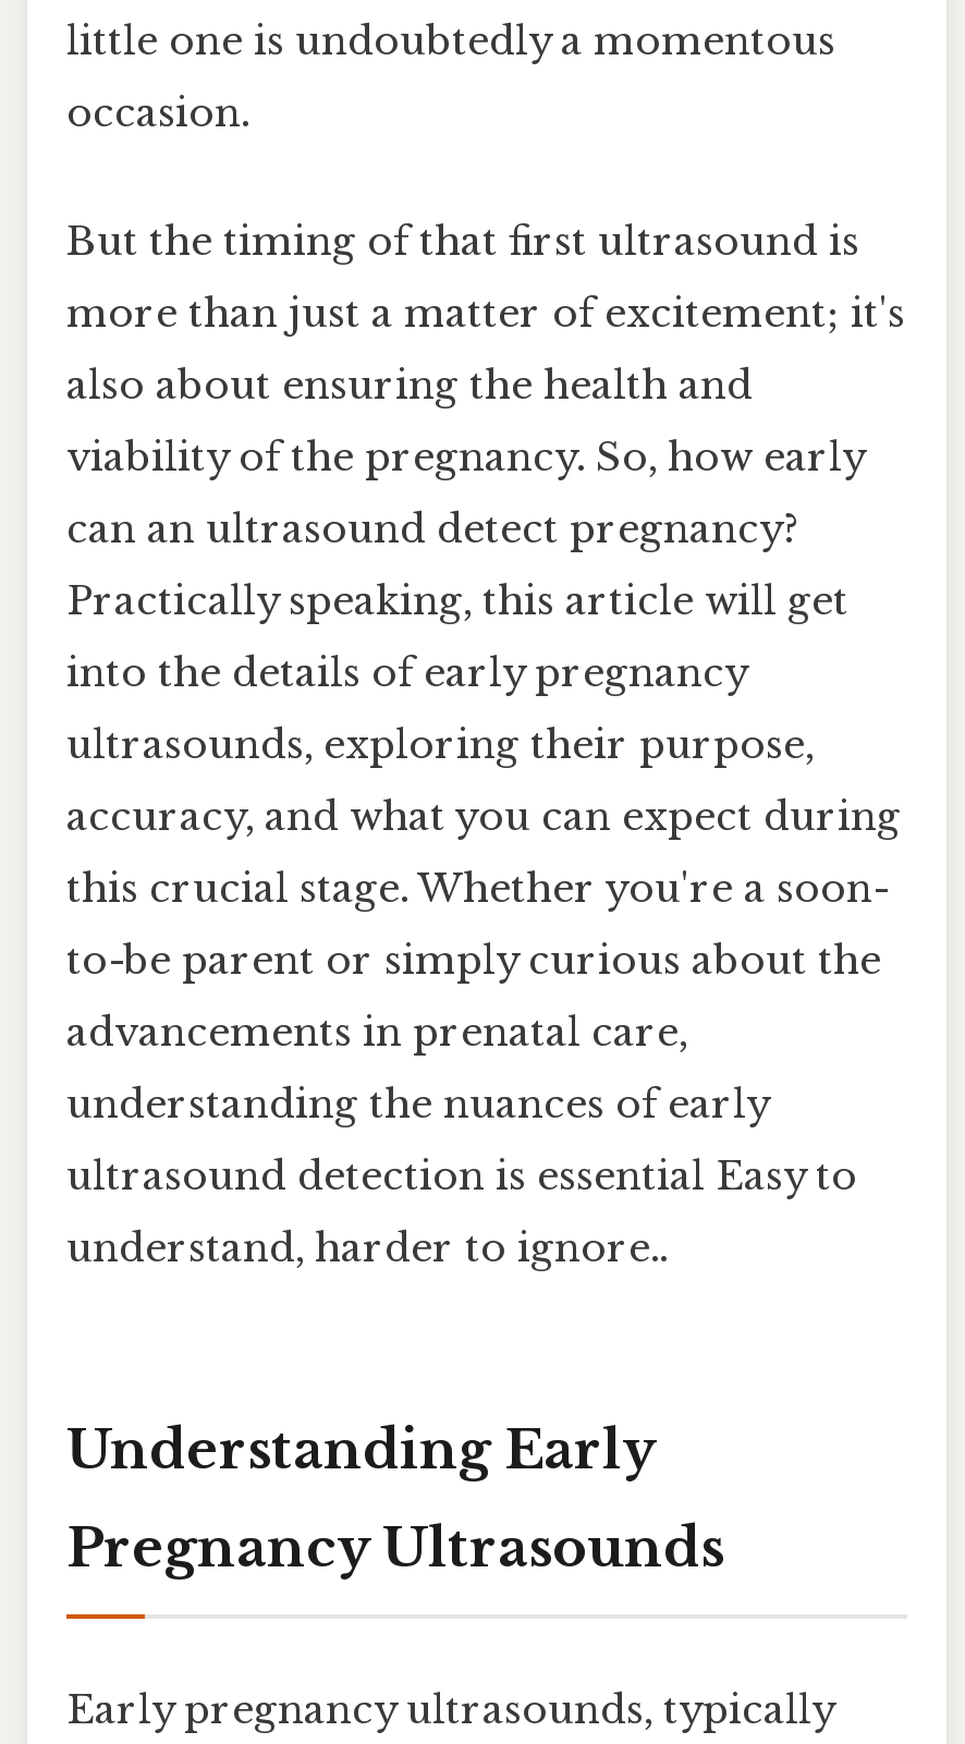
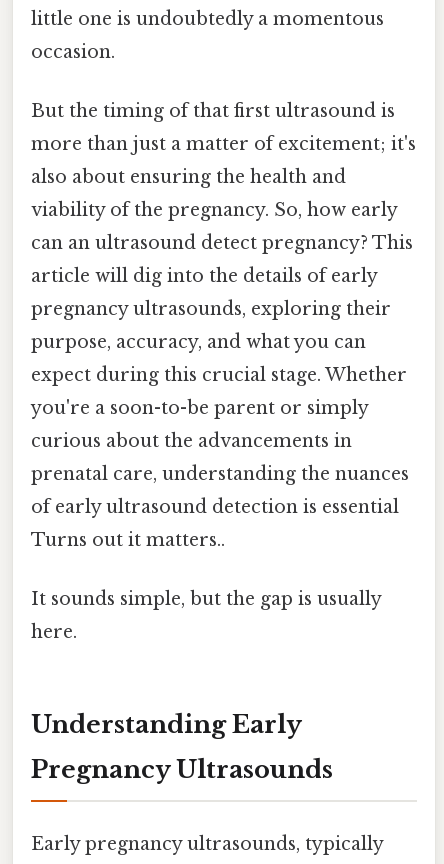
- can an ultrasound detect pregnancy?
- Practically speaking, this article will get
- into the details of early pregnancy
- ultrasounds, exploring their purpose,
- accuracy, and what you can expect during
- this crucial stage. Whether you're a soon-
- to-be parent or simply curious about the
- advancements in prenatal care,
- understanding the nuances of early
- ultrasound detection is essential Easy to
- understand, harder to ignore..
+ can an ultrasound detect pregnancy? This
+ article will dig into the details of early
+ pregnancy ultrasounds, exploring their
+ purpose, accuracy, and what you can
+ expect during this crucial stage. Whether
+ you're a soon-to-be parent or simply
+ curious about the advancements in
+ prenatal care, understanding the nuances
+ of early ultrasound detection is essential
+ Turns out it matters..
+ It sounds simple, but the gap is usually
+ here.
